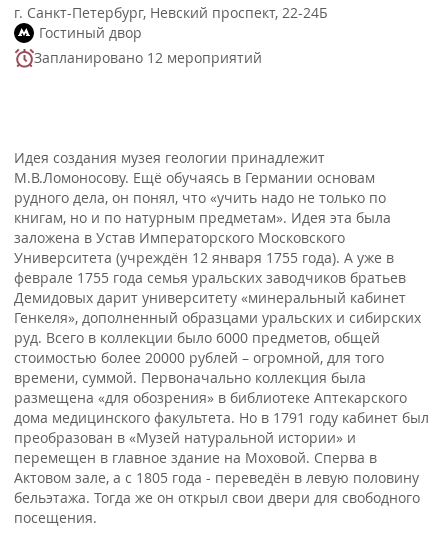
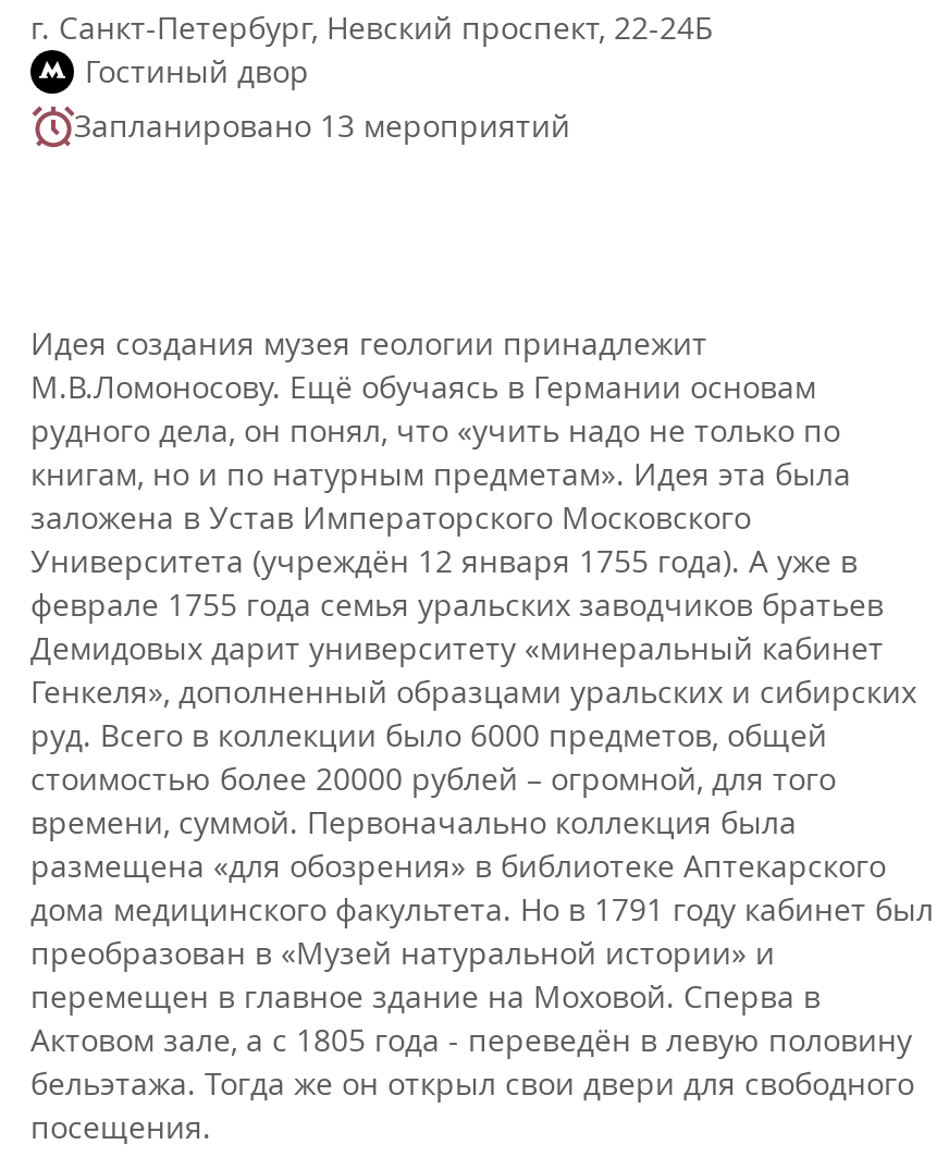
- Запланировано 12 мероприятий
+ Запланировано 13 мероприятий
